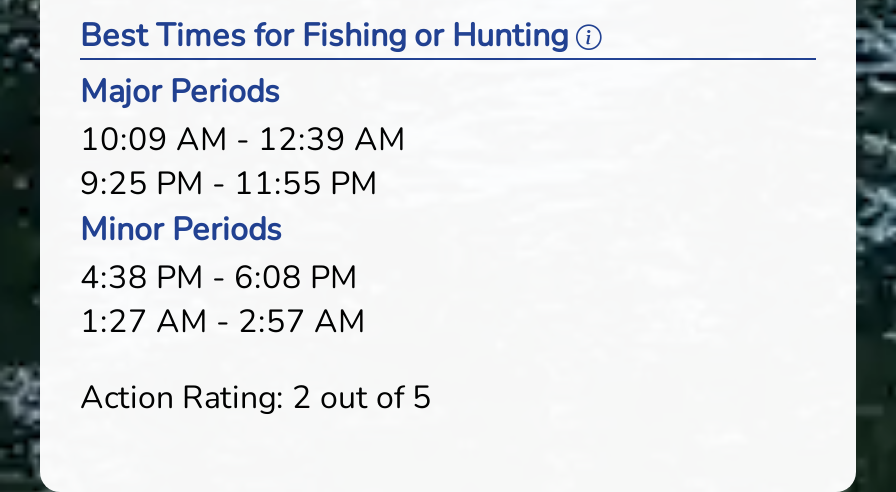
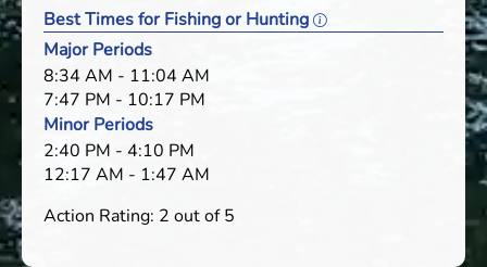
- 10:09 AM - 12:39 AM
+ 8:34 AM - 11:04 AM

- 9:25 PM - 11:55 PM
+ 7:47 PM - 10:17 PM

- 4:38 PM - 6:08 PM
+ 2:40 PM - 4:10 PM

- 1:27 AM - 2:57 AM
+ 12:17 AM - 1:47 AM
